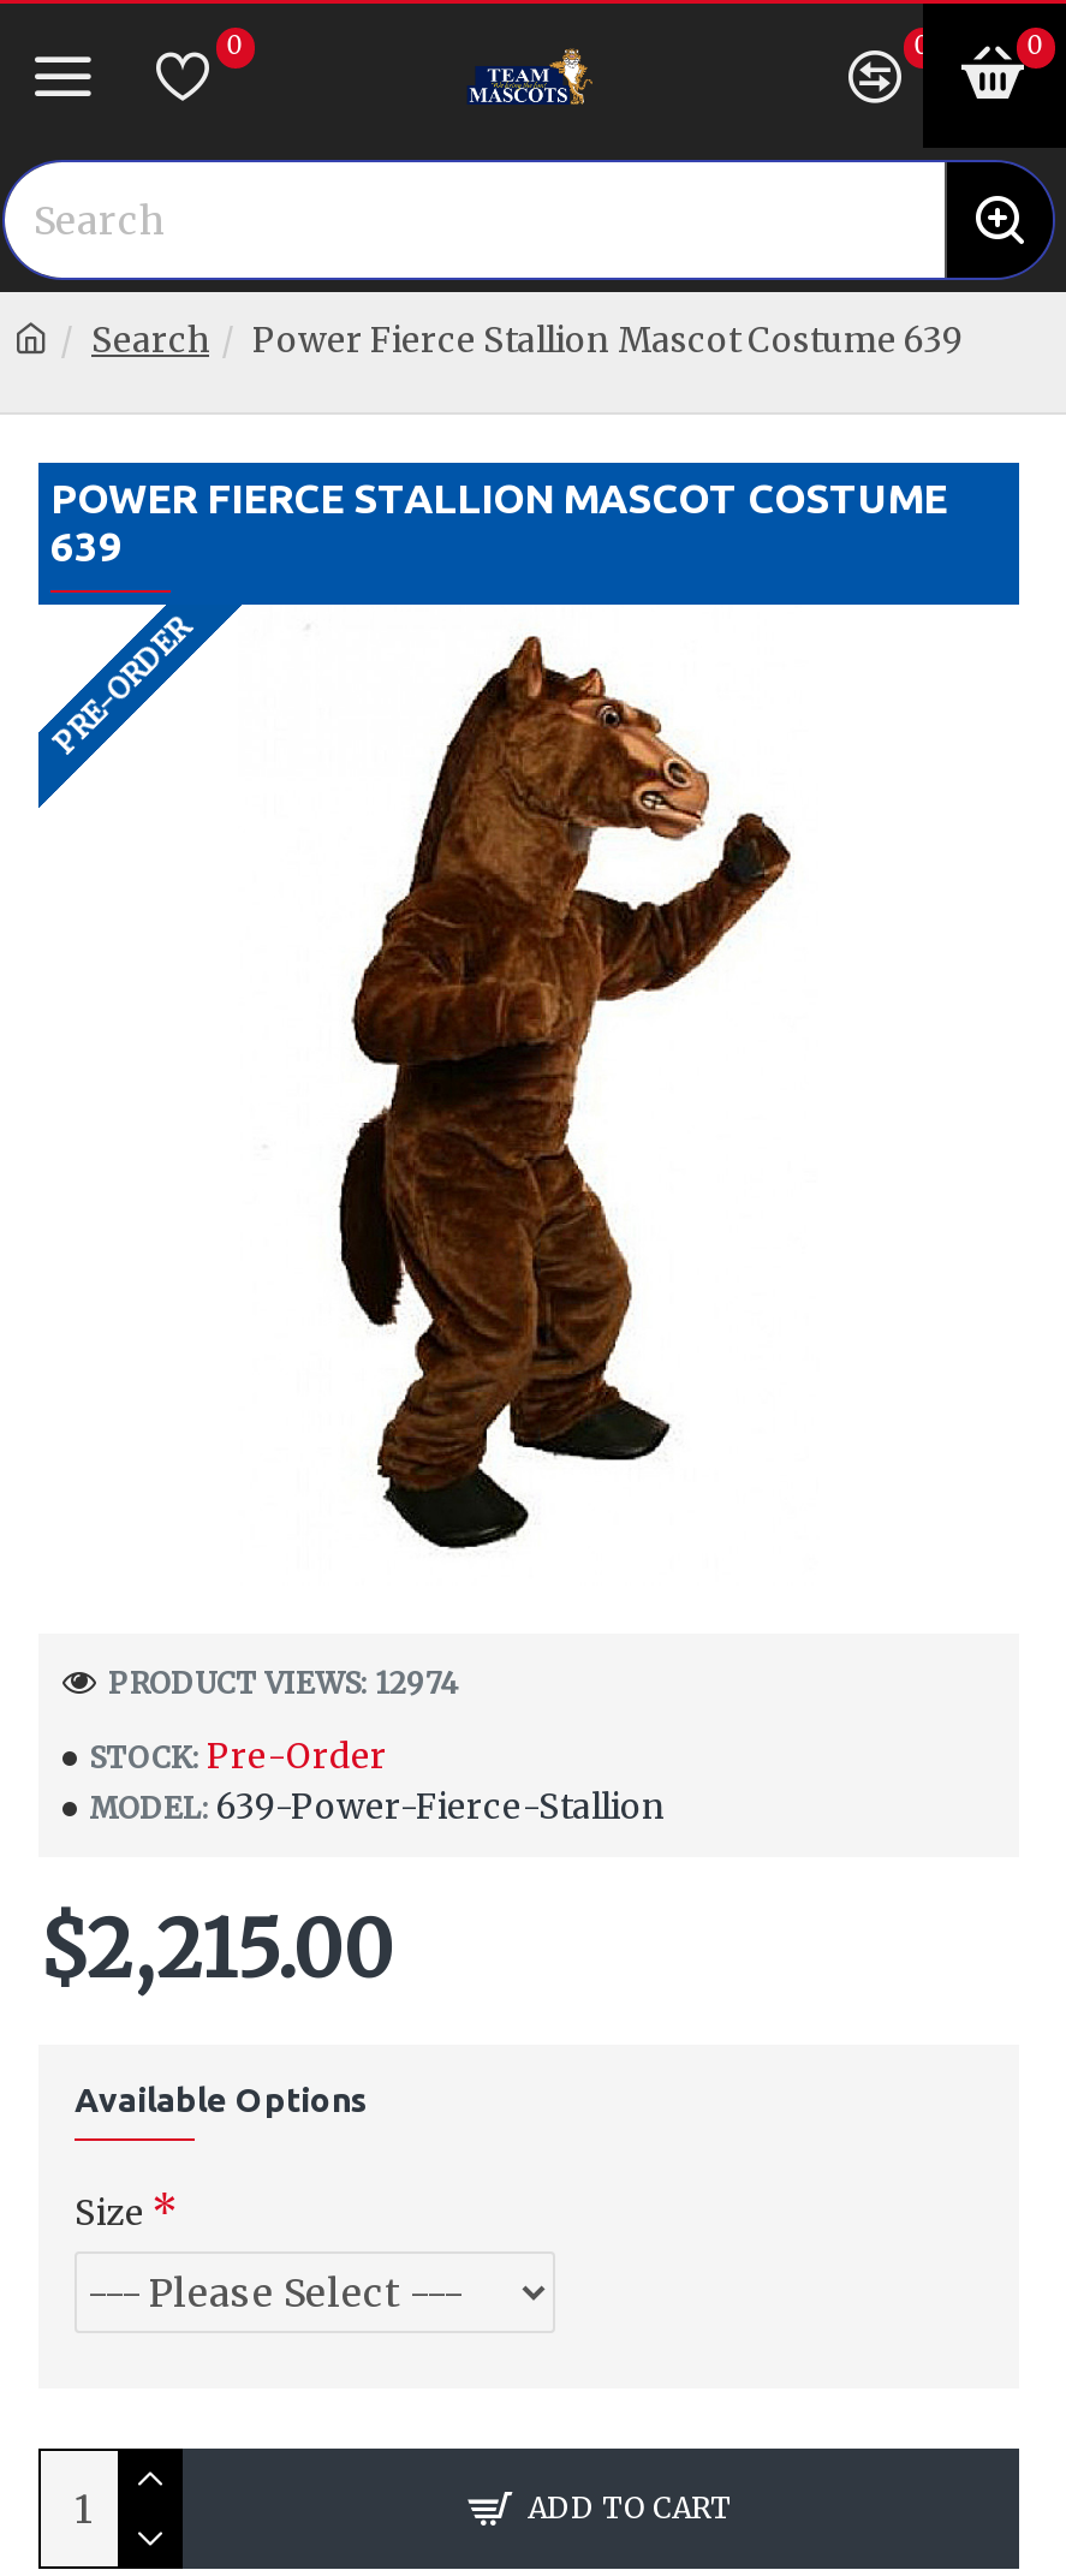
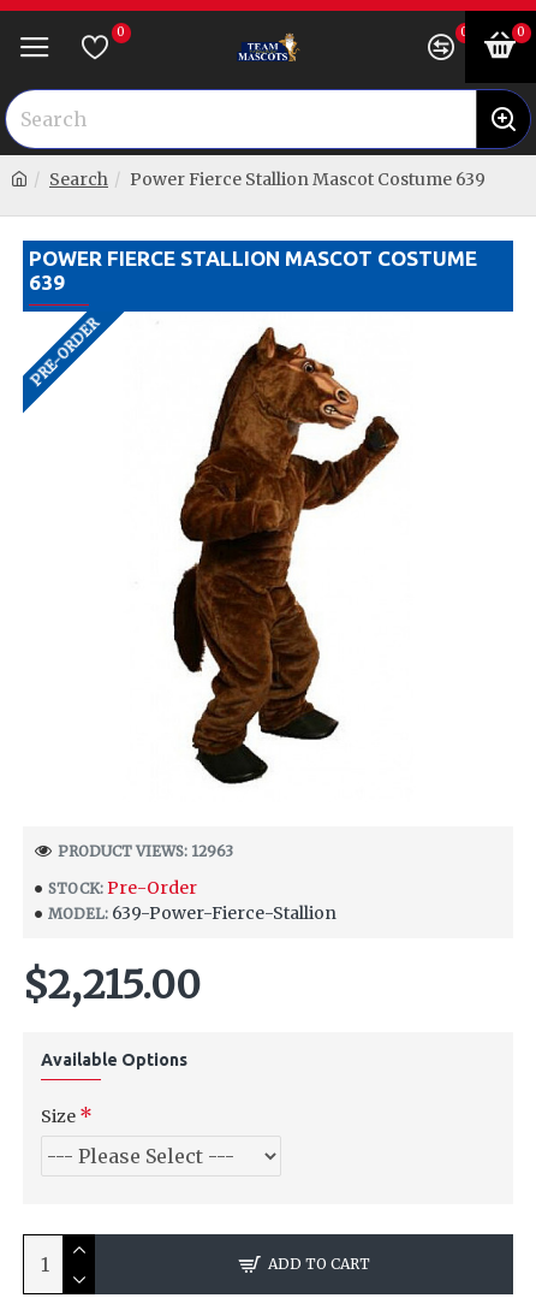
- PRODUCT VIEWS: 12974
+ PRODUCT VIEWS: 12963
